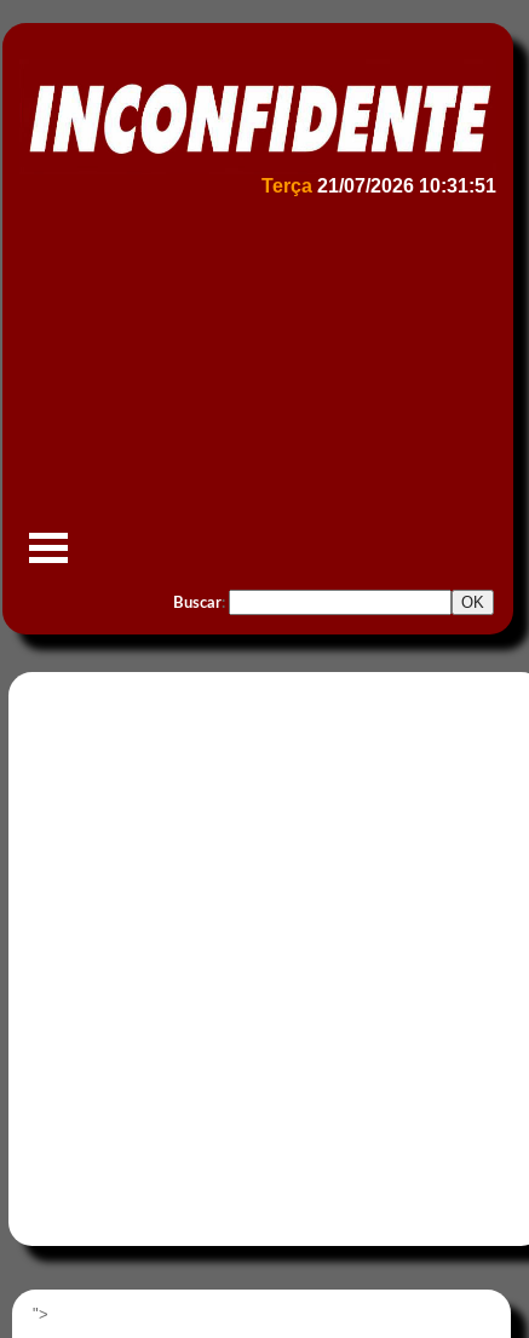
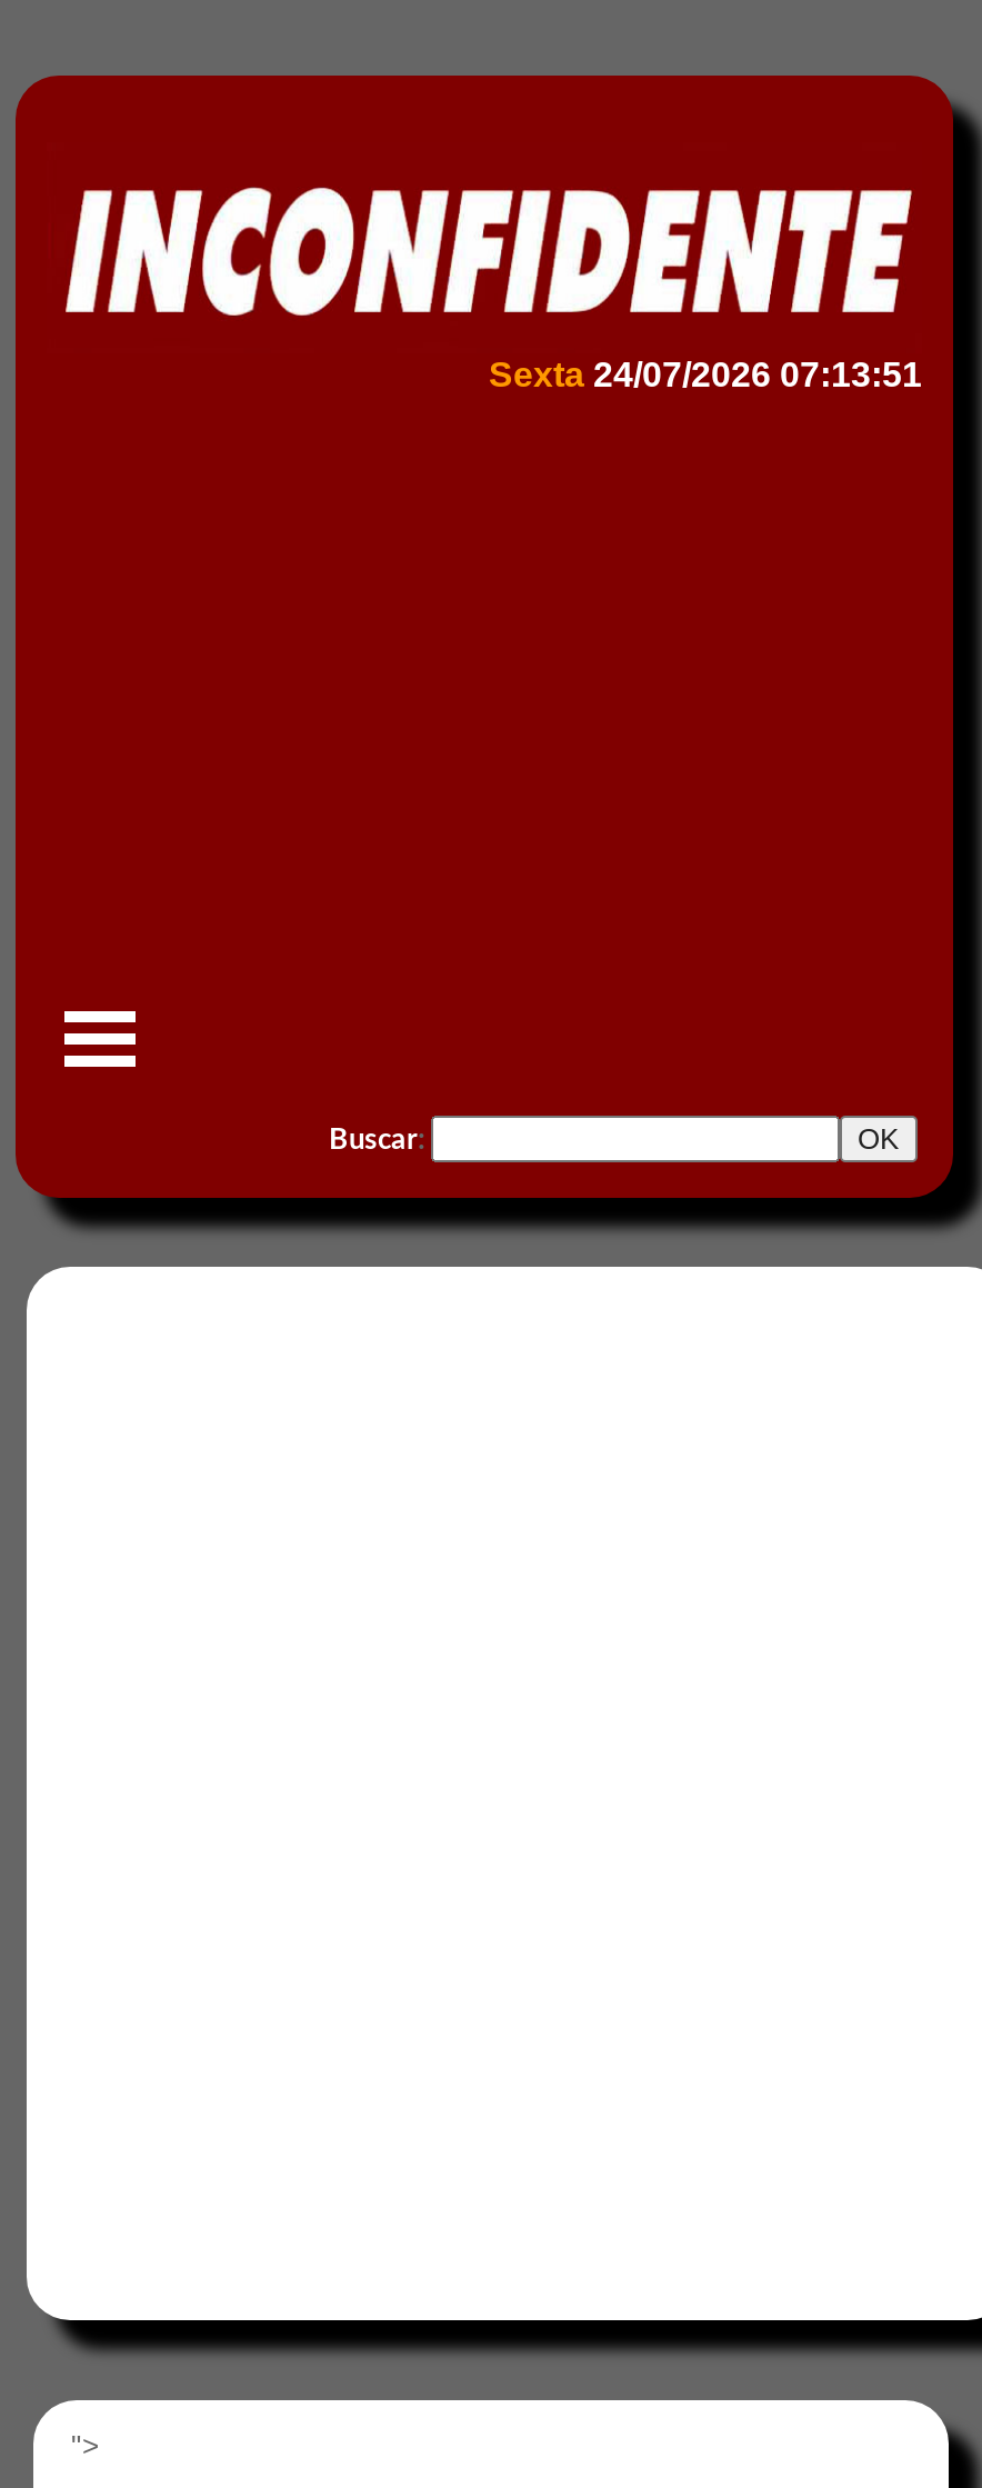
- Terça 21/07/2026 10:31:51
+ Sexta 24/07/2026 07:13:51
